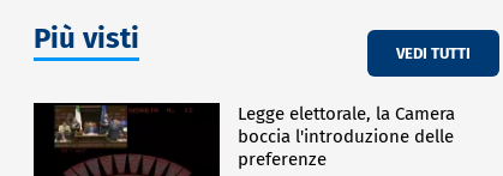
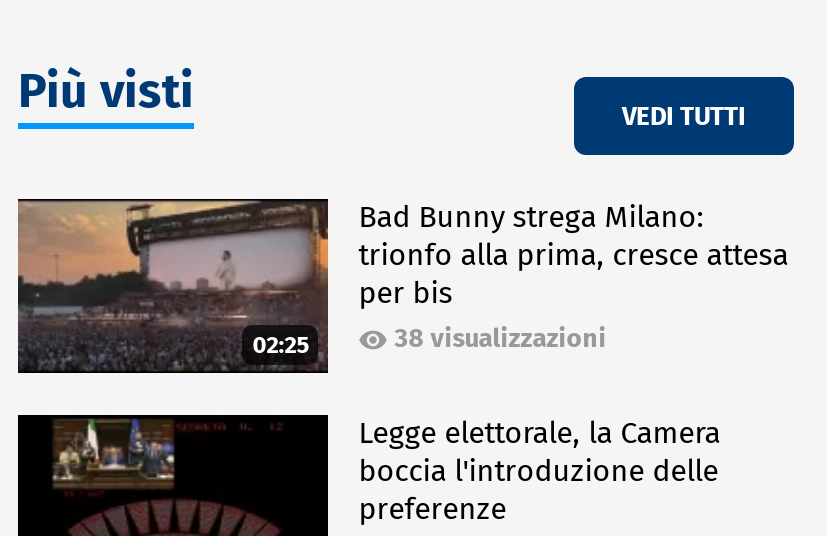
+ [image]
+ 02:25

+ Bad Bunny strega Milano:
+ trionfo alla prima, cresce attesa
+ per bis
+ 38 visualizzazioni
